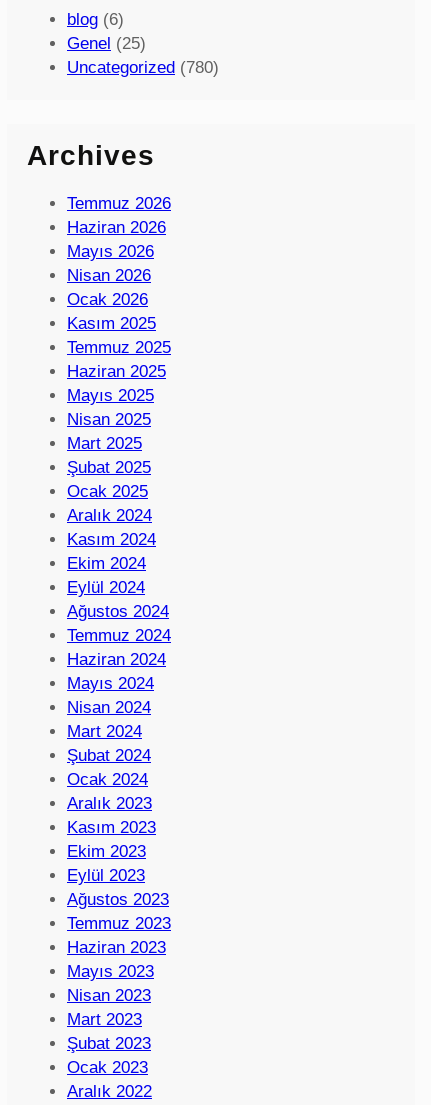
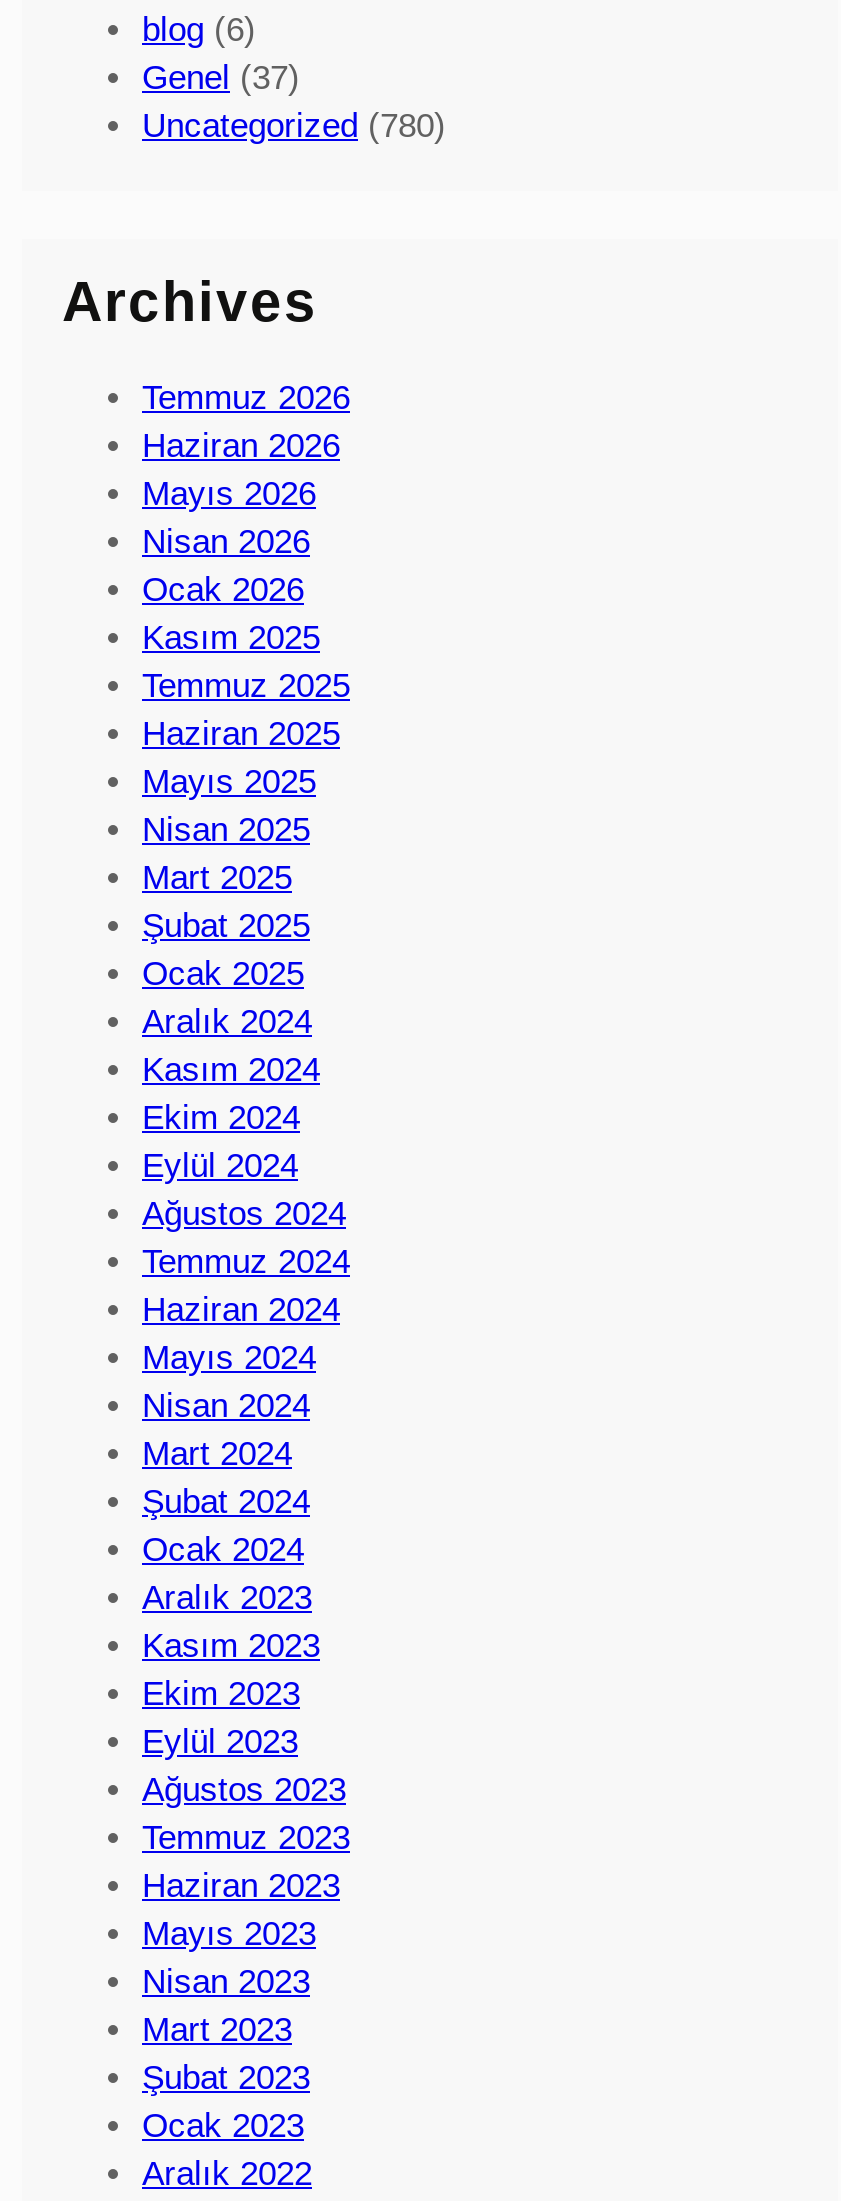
- Genel (25)
+ Genel (37)
